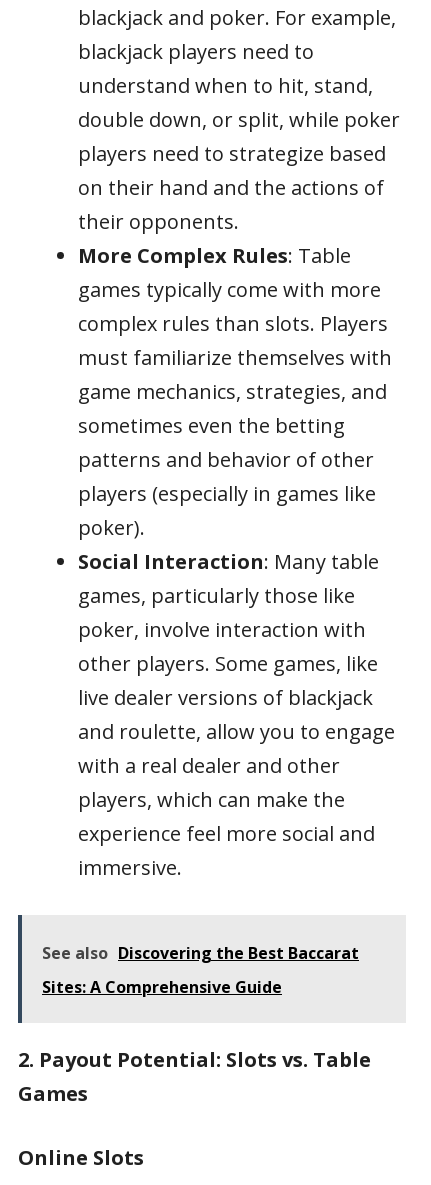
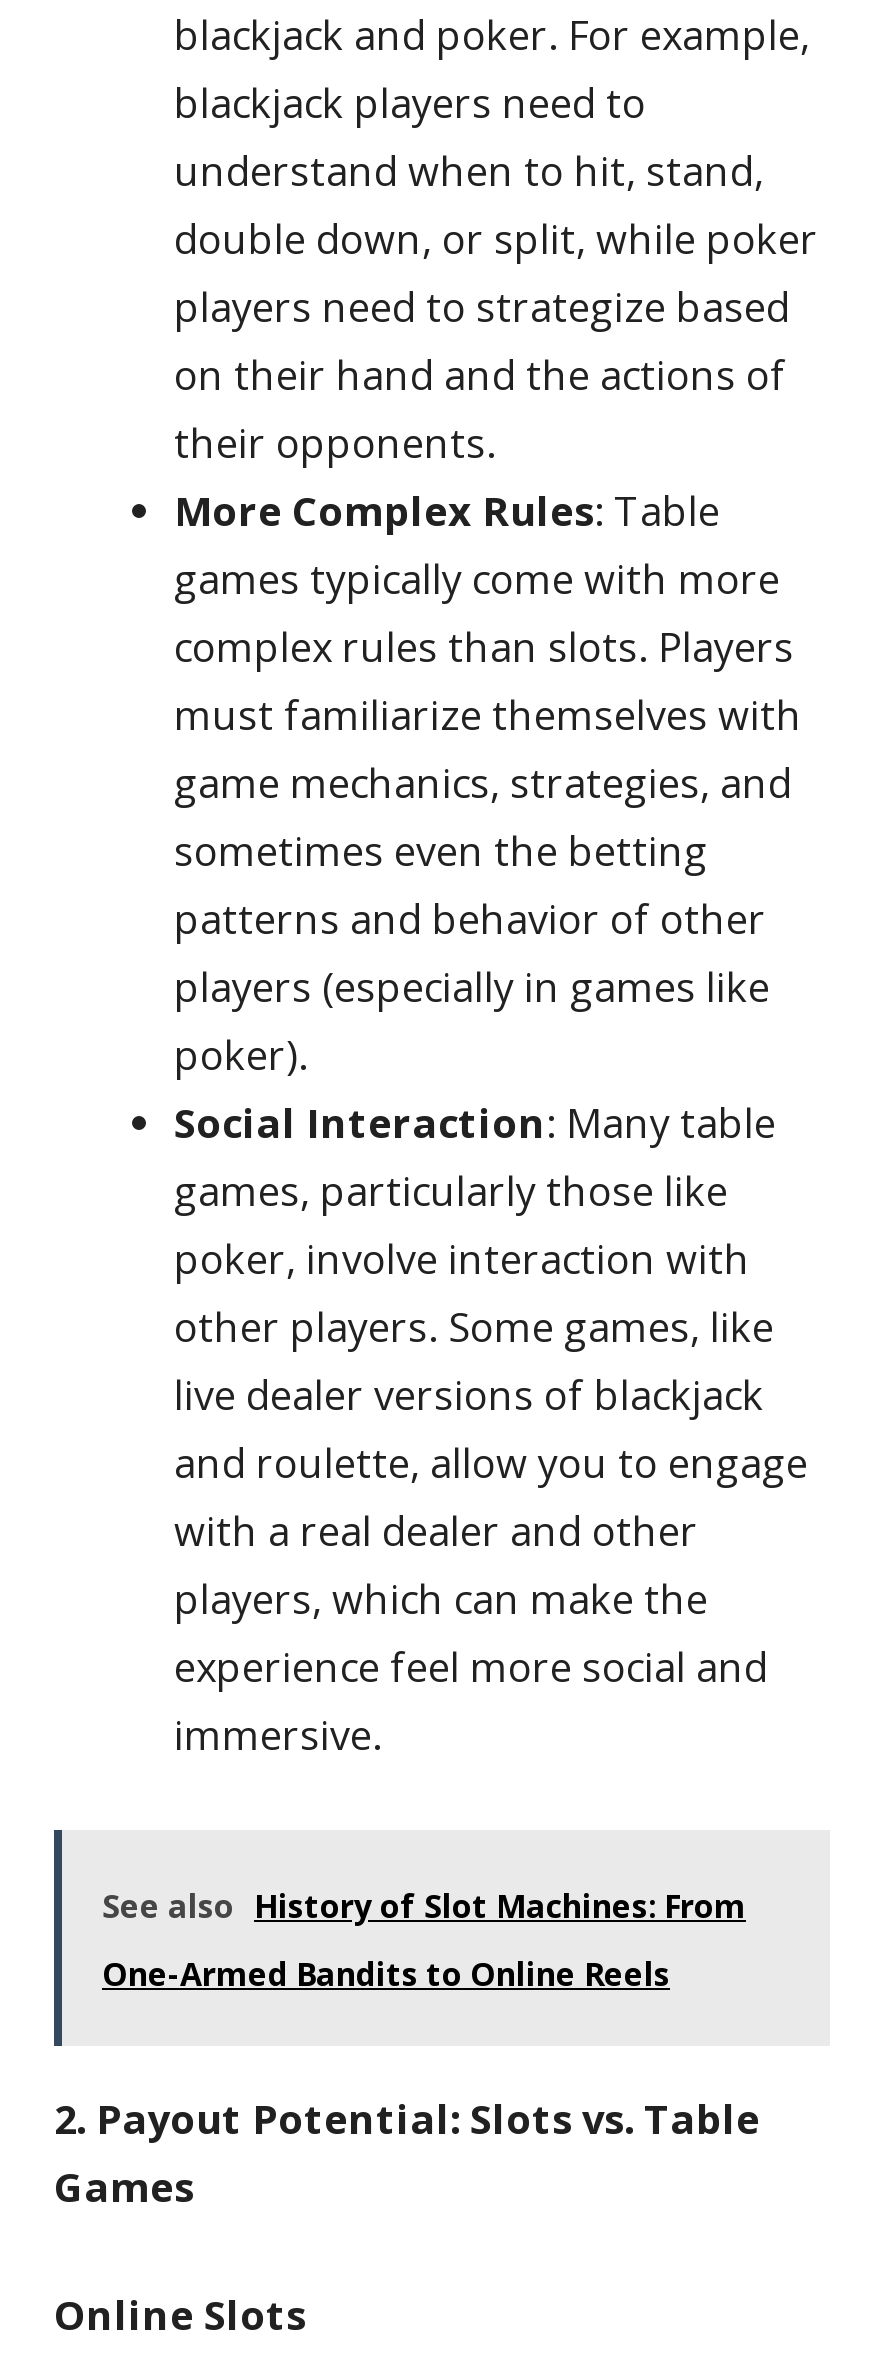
- See also Discovering the Best Baccarat
+ See also History of Slot Machines: From

- Sites: A Comprehensive Guide
+ One-Armed Bandits to Online Reels
